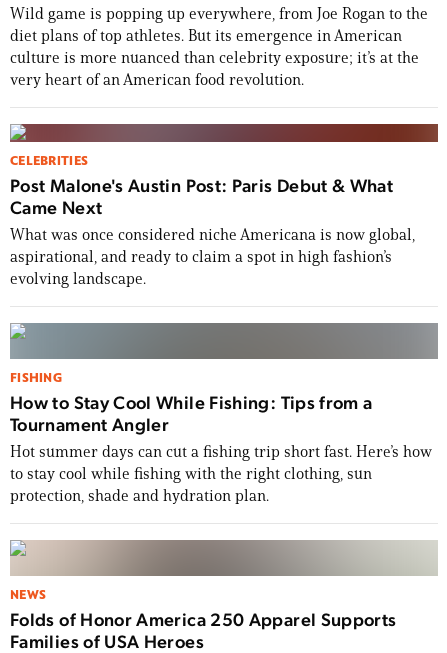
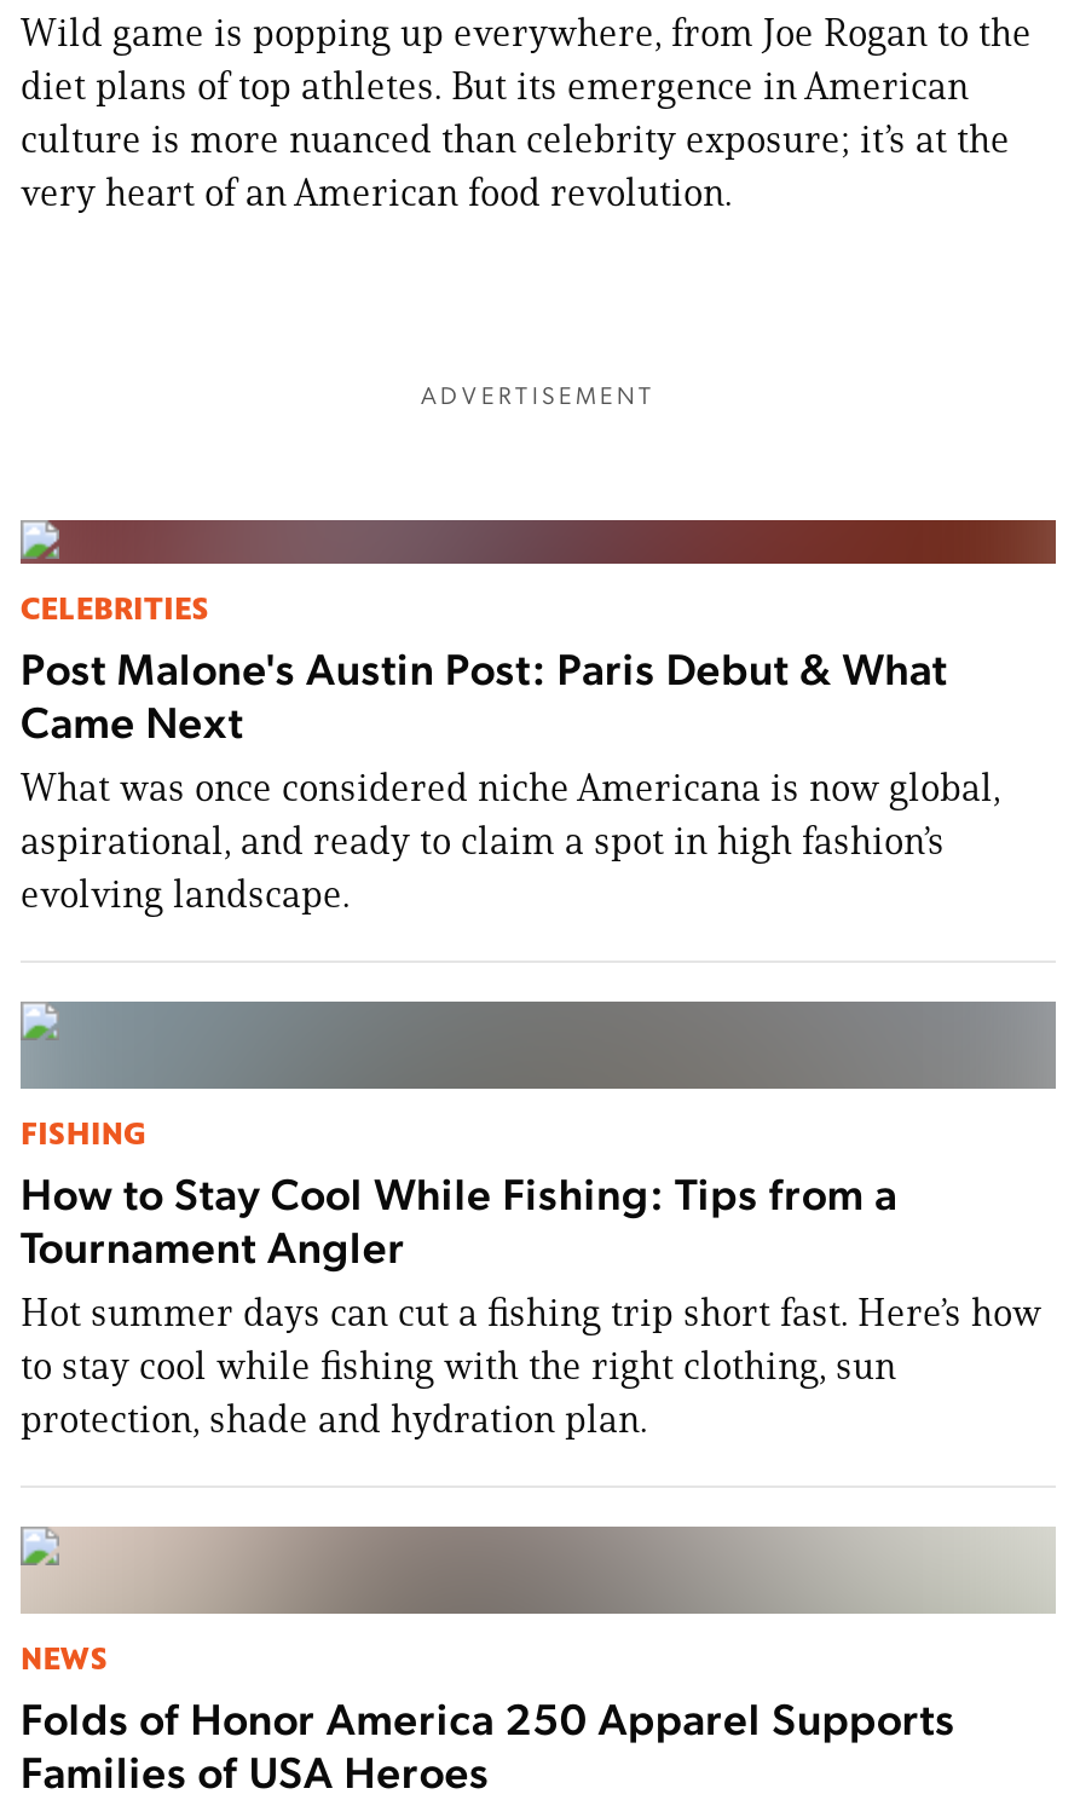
+ ADVERTISEMENT
